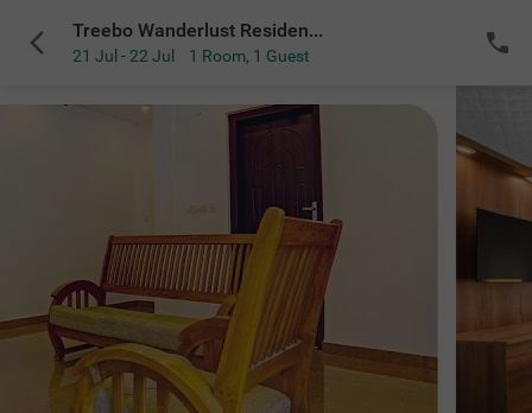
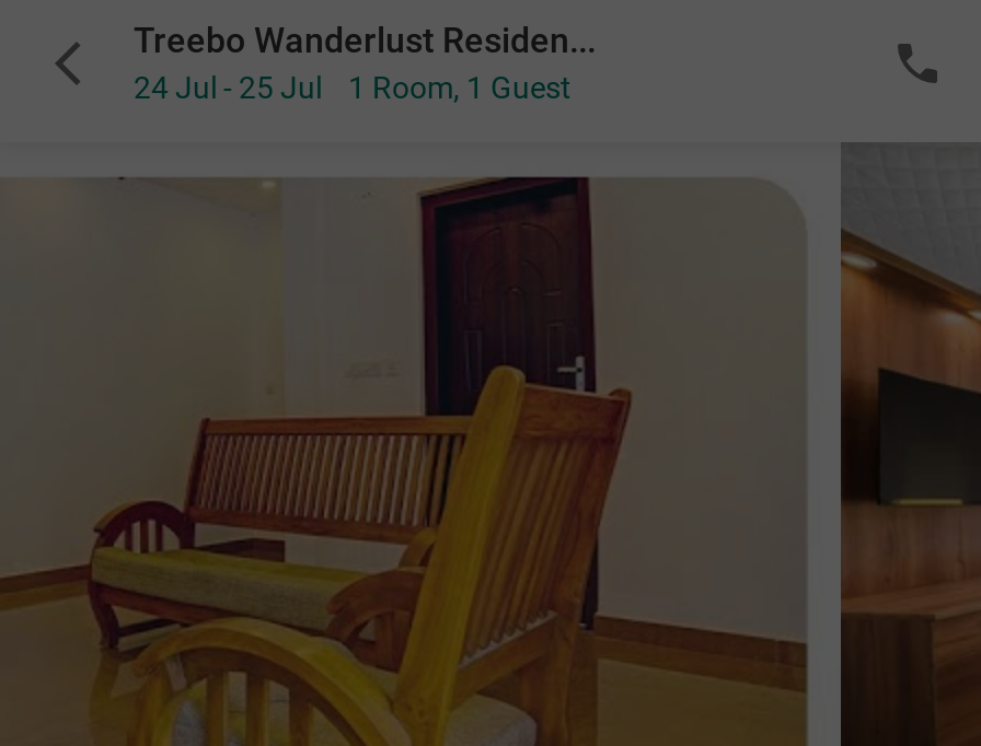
- 21 Jul - 22 Jul 1 Room, 1 Guest
+ 24 Jul - 25 Jul 1 Room, 1 Guest
